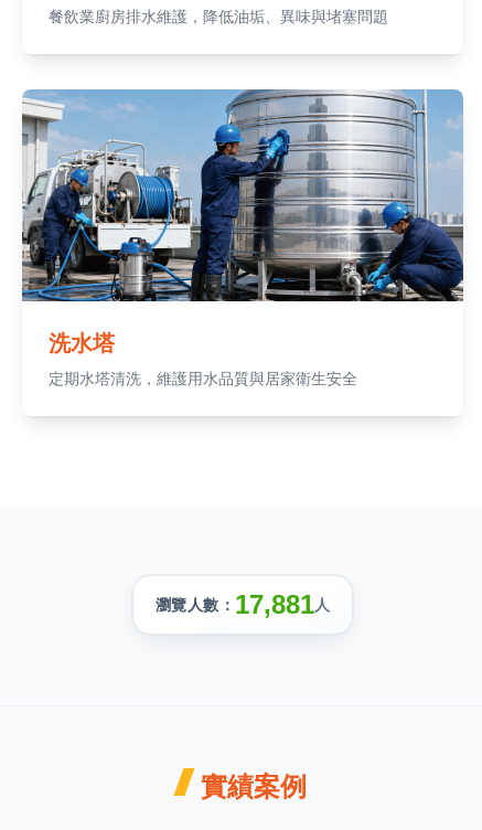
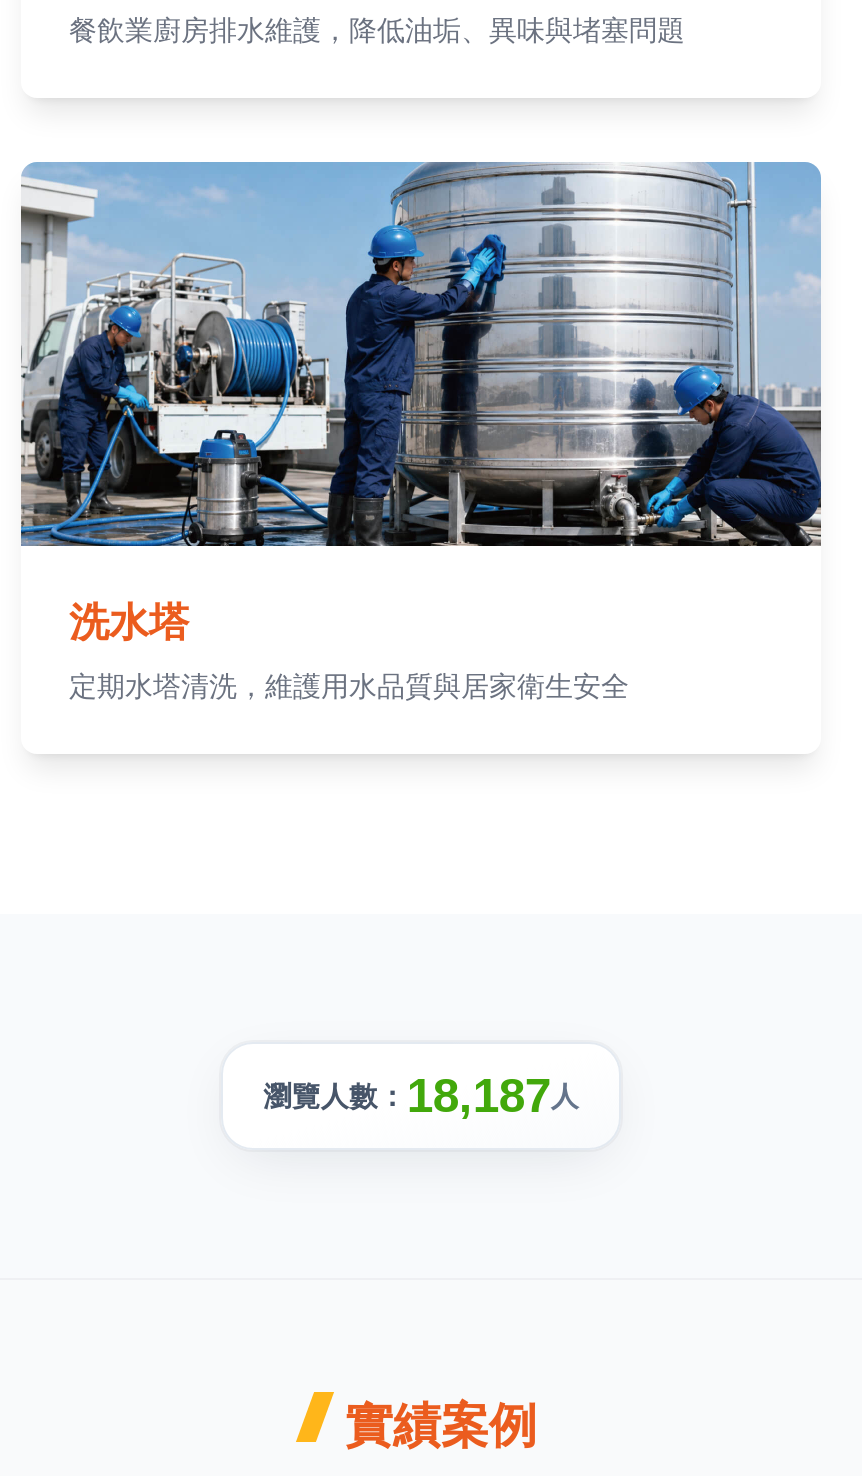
- 瀏覽人數：17,881人
+ 瀏覽人數：18,187人
